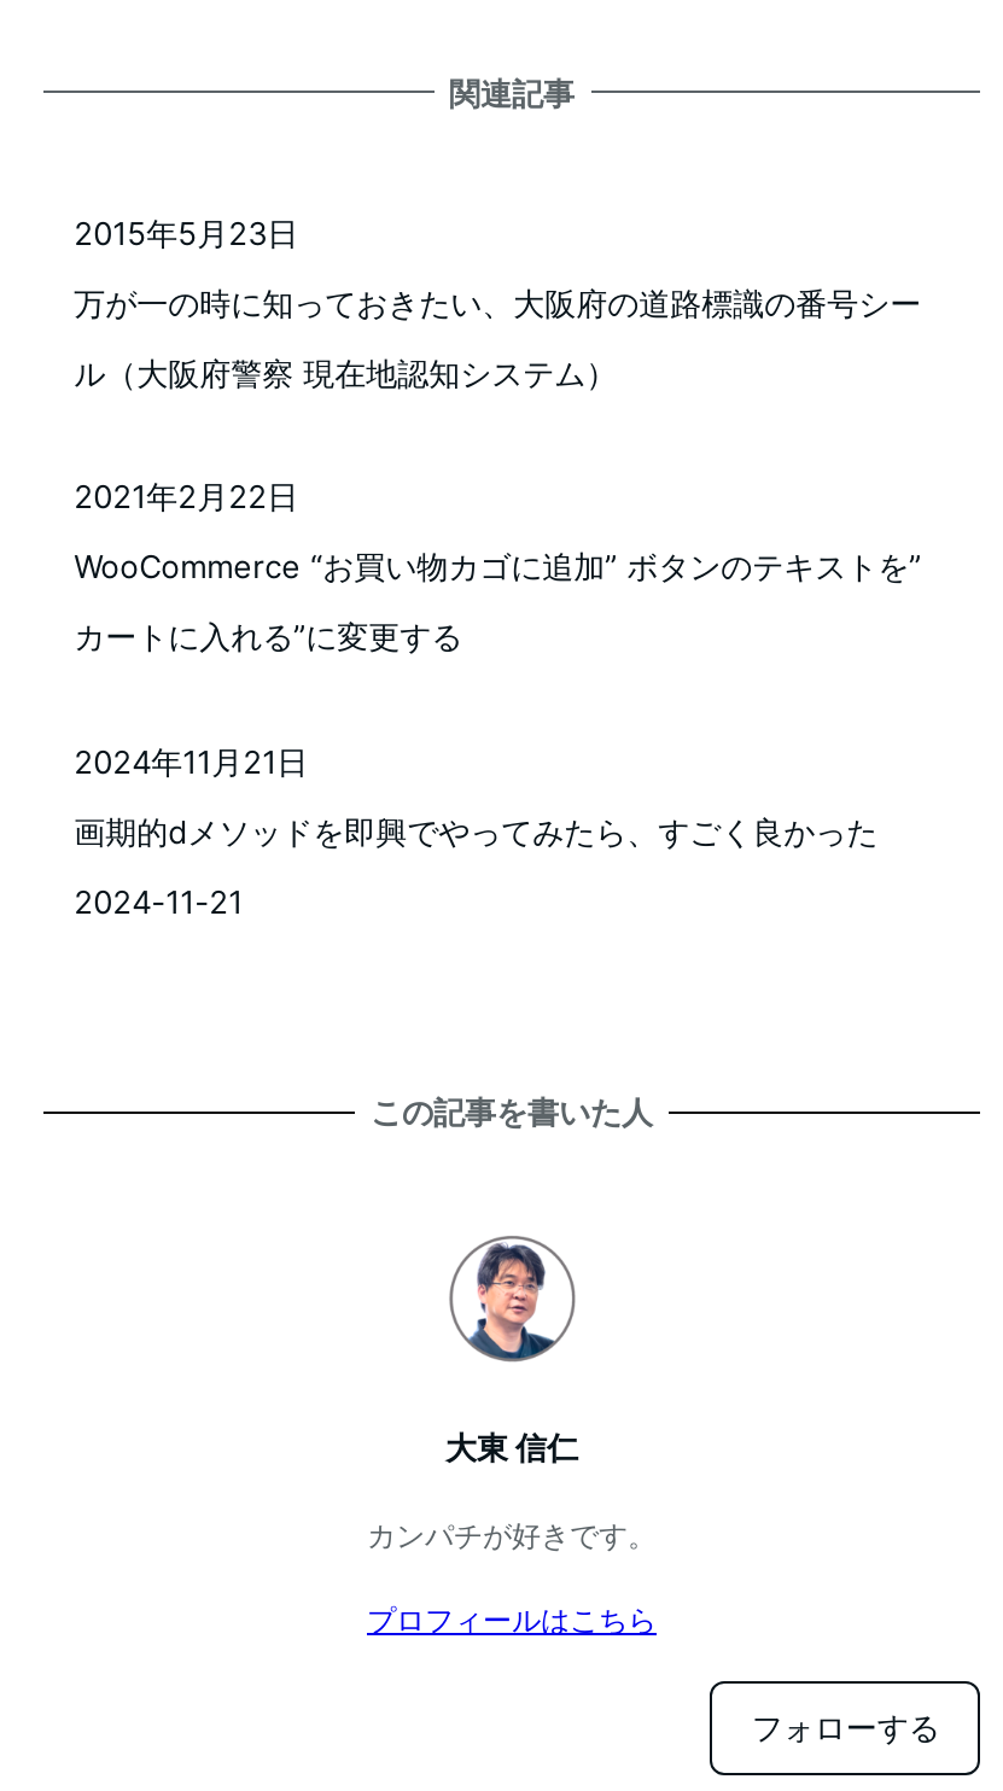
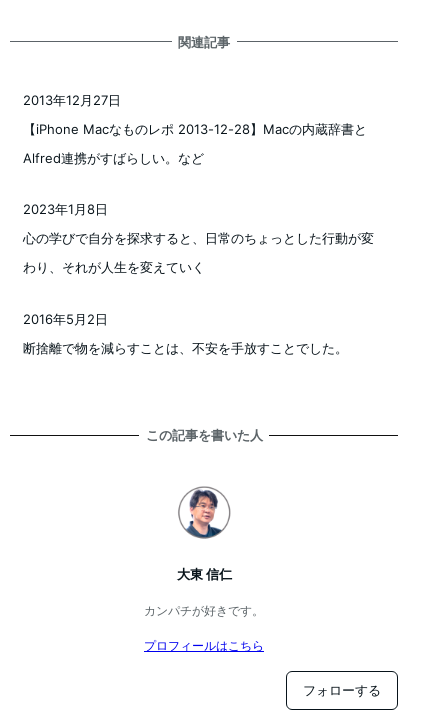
- 2015年5月23日
+ 2013年12月27日

- 万が一の時に知っておきたい、大阪府の道路標識の番号シー
+ 【iPhone Macなものレポ 2013-12-28】Macの内蔵辞書と

- ル（大阪府警察 現在地認知システム）
+ Alfred連携がすばらしい。など

- 2021年2月22日
+ 2023年1月8日

- WooCommerce “お買い物カゴに追加” ボタンのテキストを”
+ 心の学びで自分を探求すると、日常のちょっとした行動が変

- カートに入れる”に変更する
+ わり、それが人生を変えていく

- 2024年11月21日
+ 2016年5月2日

- 画期的dメソッドを即興でやってみたら、すごく良かった
- 2024-11-21
+ 断捨離で物を減らすことは、不安を手放すことでした。
